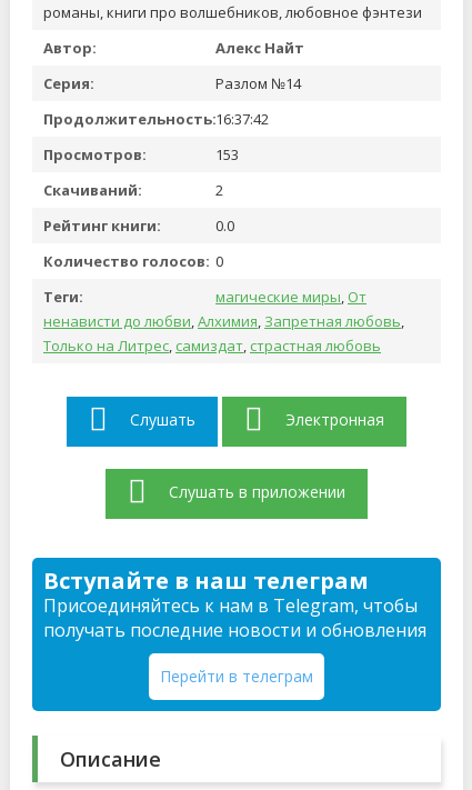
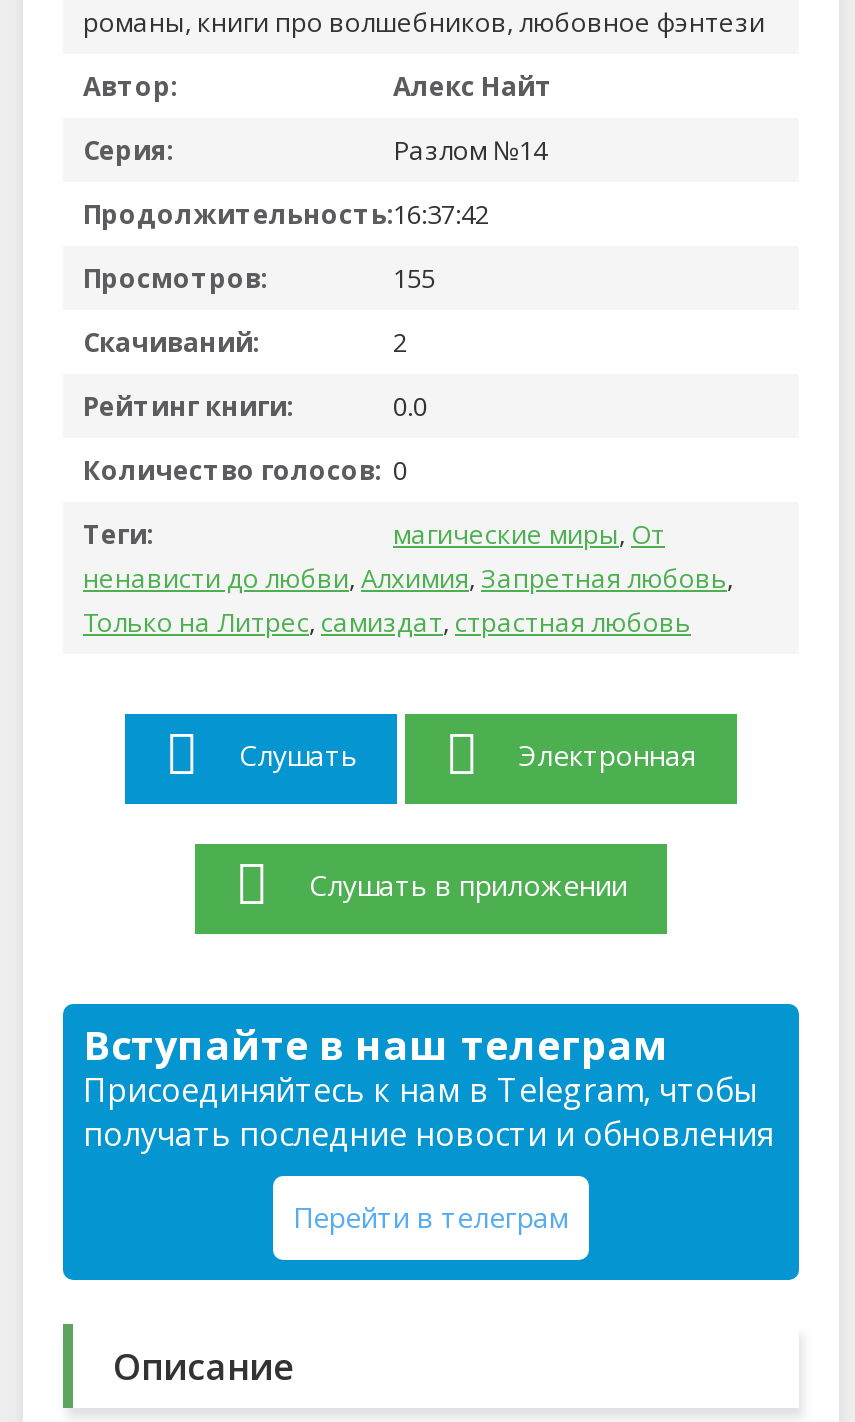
- 153
+ 155
